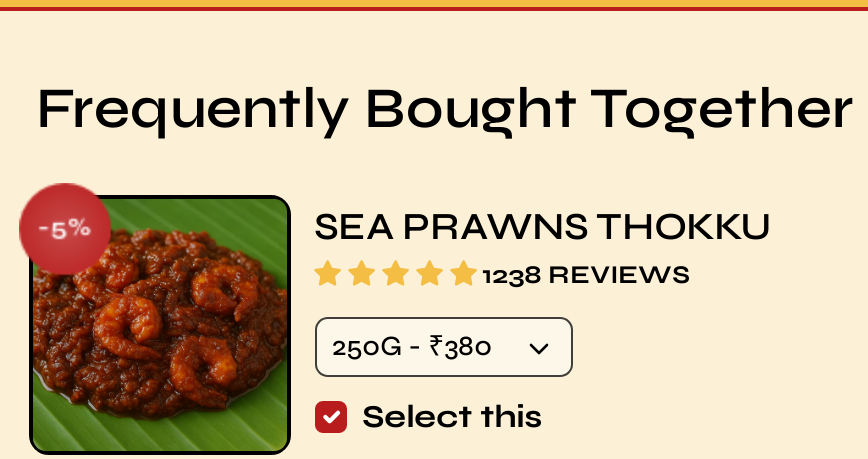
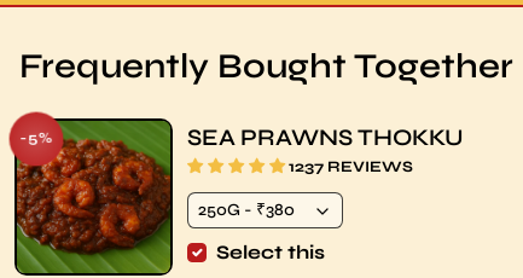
- 1238 REVIEWS
+ 1237 REVIEWS
